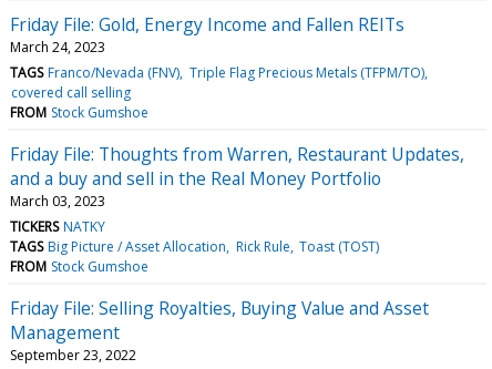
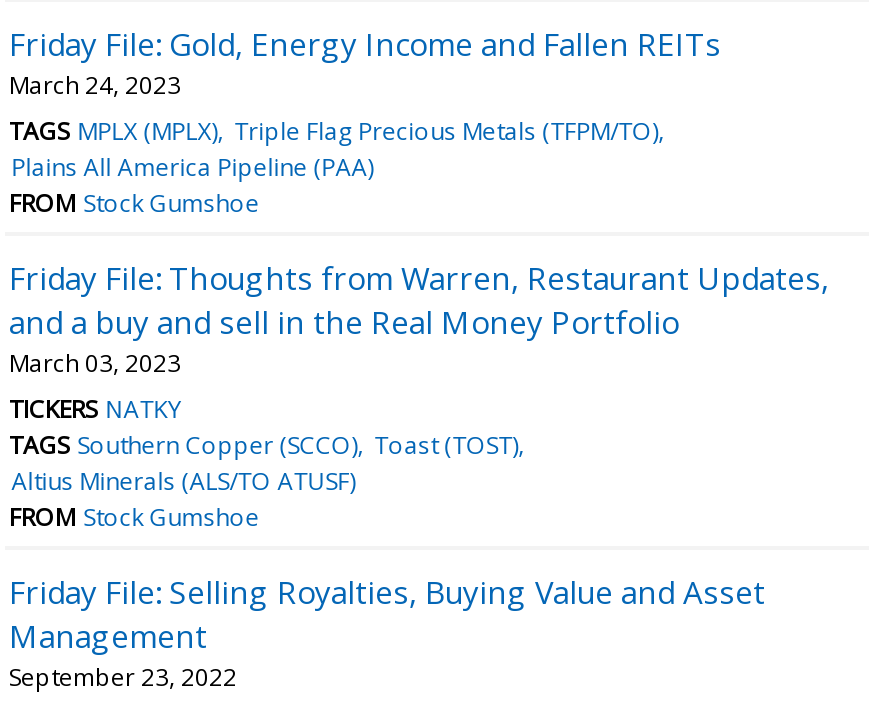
- TAGS Franco/Nevada (FNV) Triple Flag Precious Metals (TFPM/TO)
- covered call selling
+ TAGS MPLX (MPLX) Triple Flag Precious Metals (TFPM/TO)
+ Plains All America Pipeline (PAA)

- TAGS Big Picture / Asset Allocation Rick Rule Toast (TOST)
+ TAGS Southern Copper (SCCO) Toast (TOST)
+ Altius Minerals (ALS/TO ATUSF)
